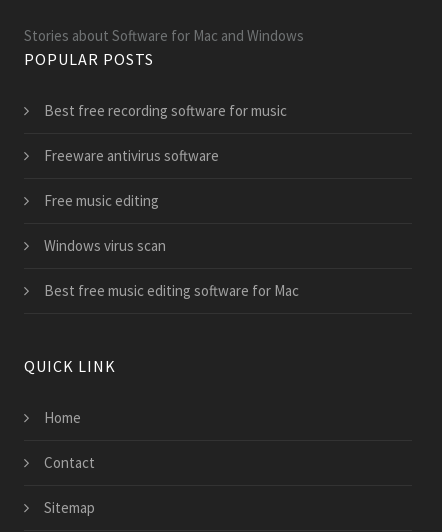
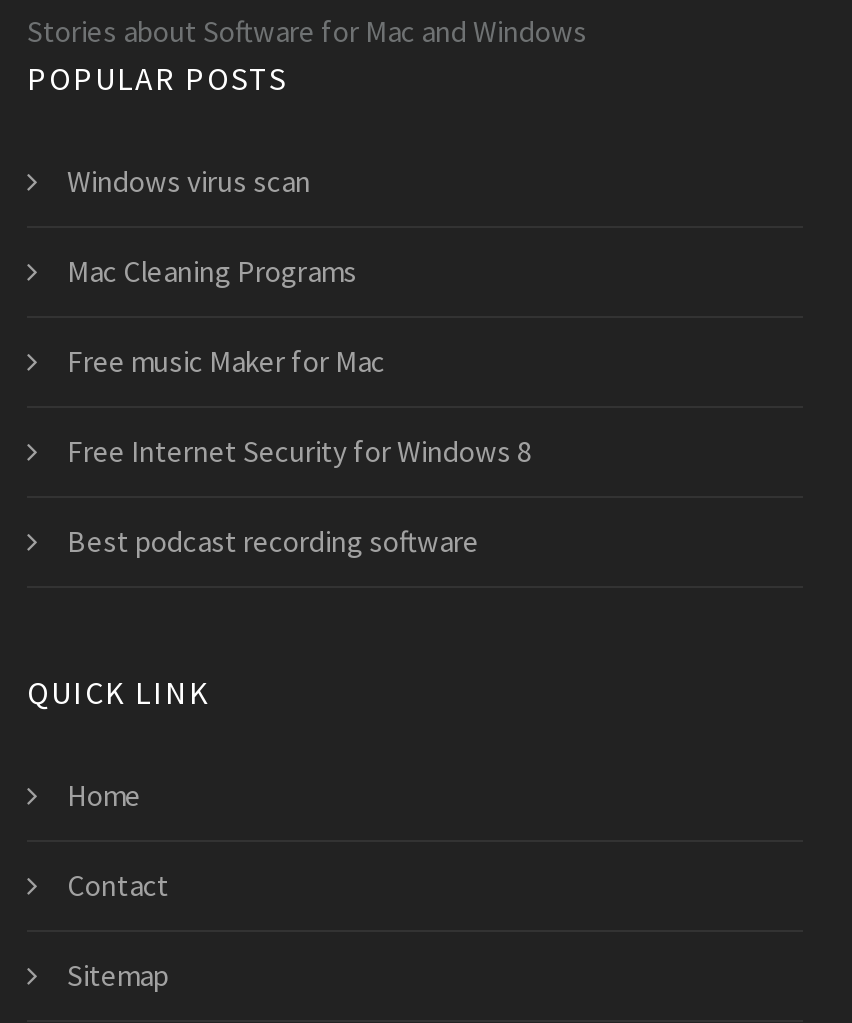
- Best free recording software for music
- Freeware antivirus software
- Free music editing

moved up: Windows virus scan

- Best free music editing software for Mac
+ Mac Cleaning Programs
+ Free music Maker for Mac
+ Free Internet Security for Windows 8
+ Best podcast recording software
